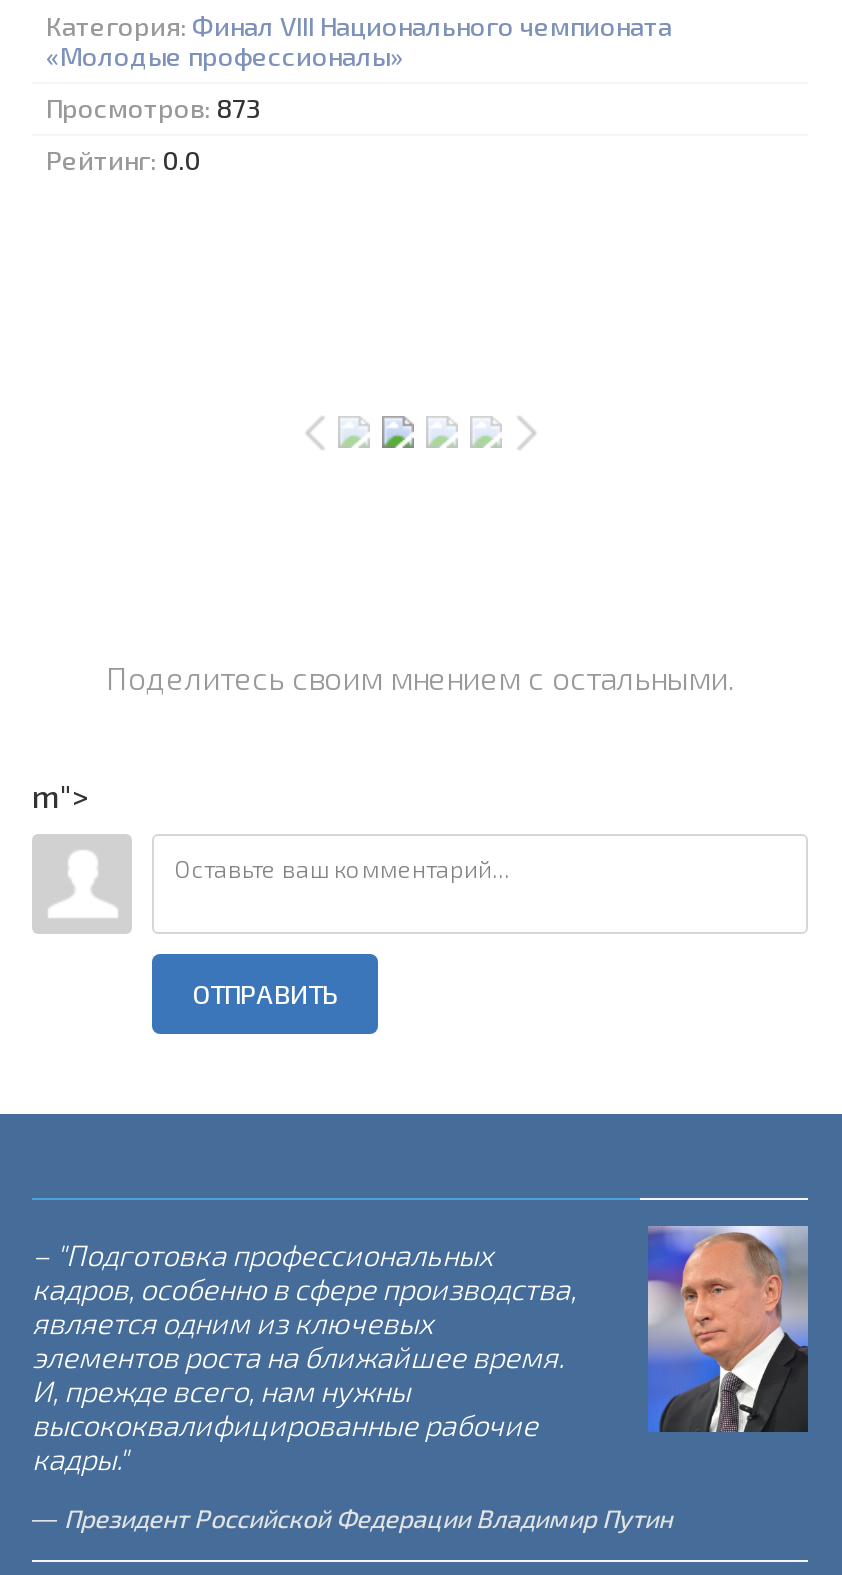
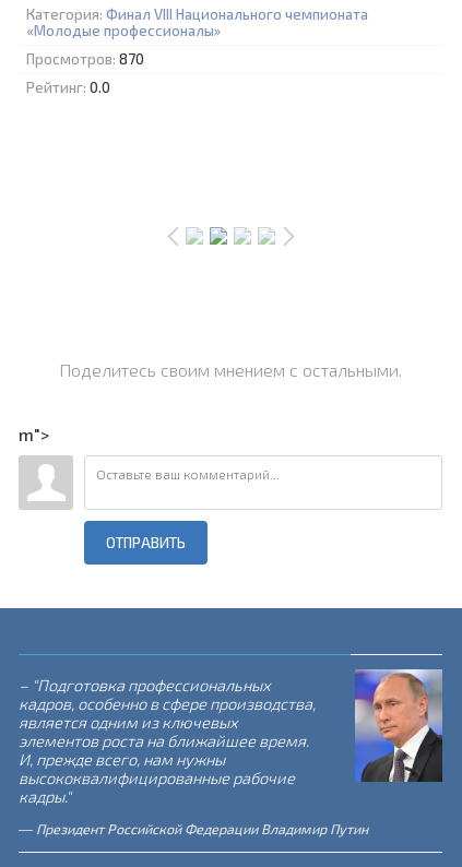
- Просмотров: 873
+ Просмотров: 870
